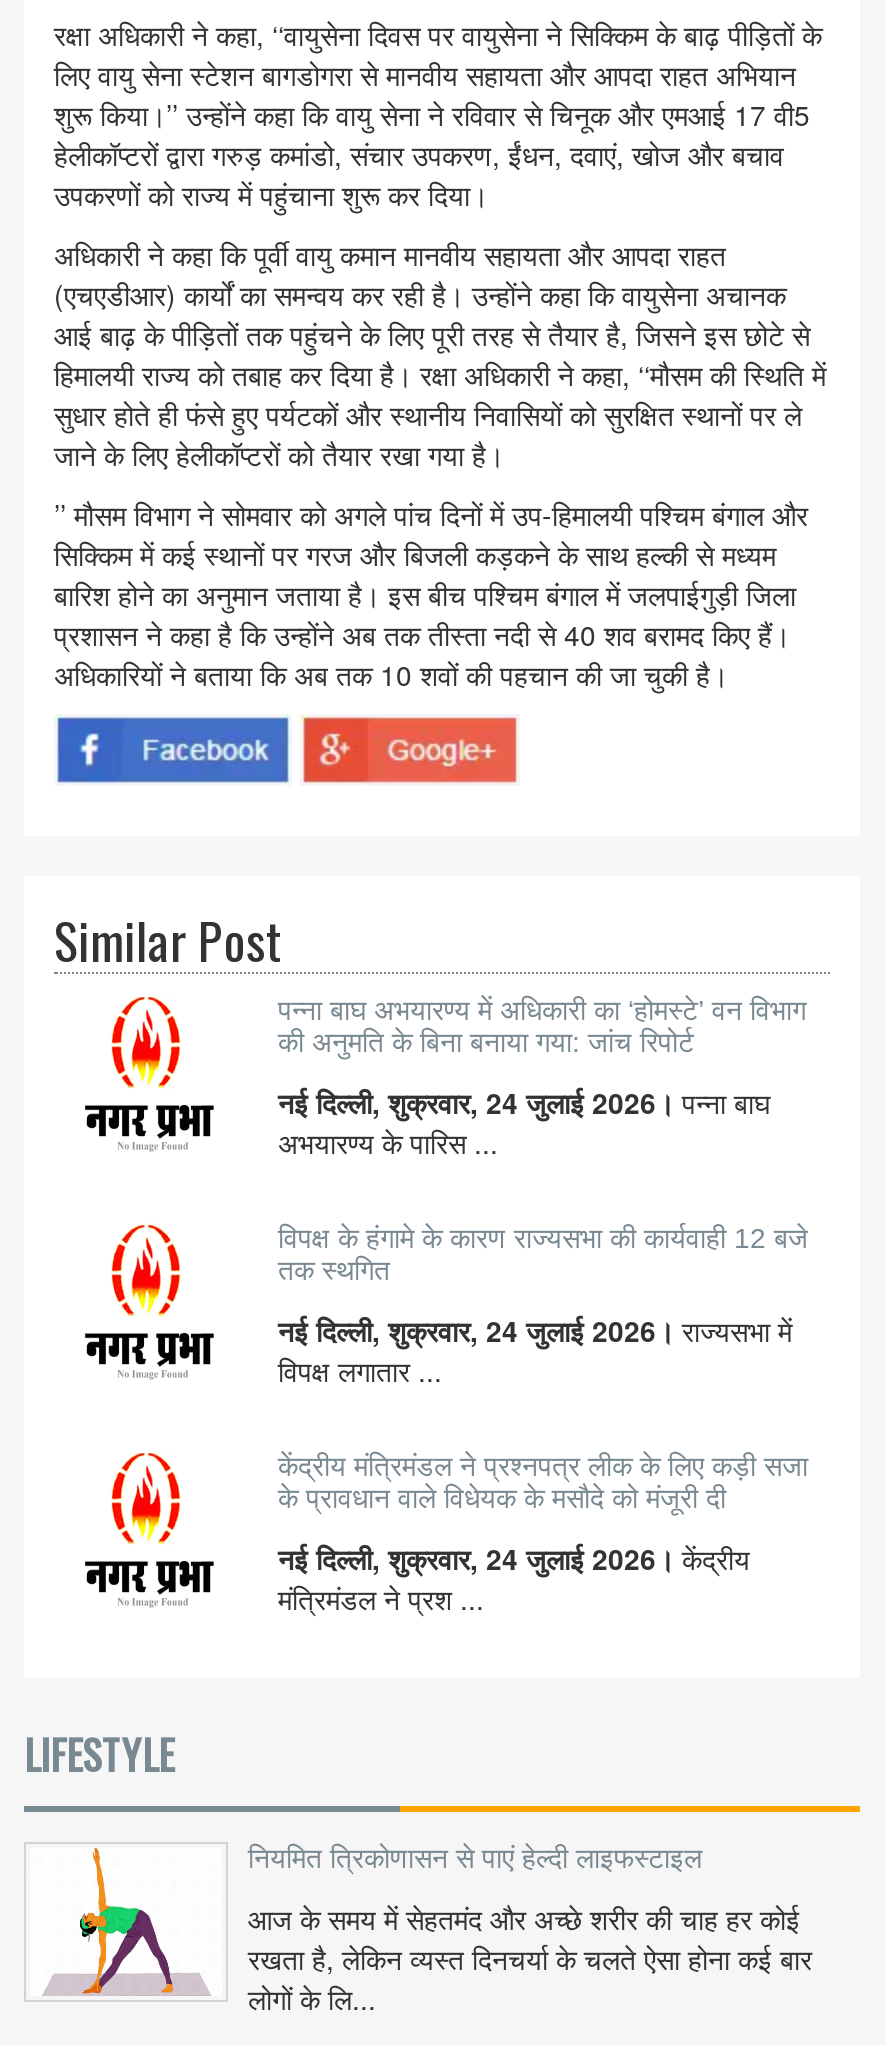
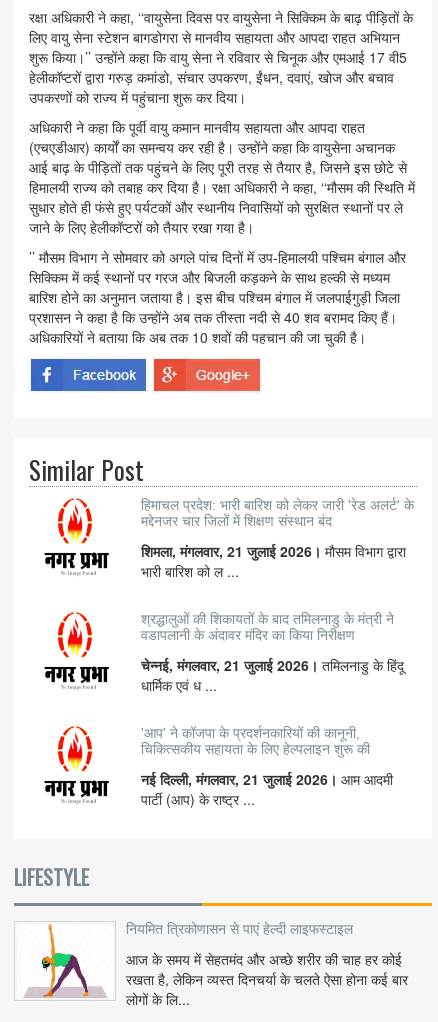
- पन्ना बाघ अभयारण्य में अधिकारी का ‘होमस्टे’ वन विभाग
- की अनुमति के बिना बनाया गया: जांच रिपोर्ट
+ हिमाचल प्रदेश: भारी बारिश को लेकर जारी 'रेड अलर्ट' के
+ मद्देनजर चार जिलों में शिक्षण संस्थान बंद

- नई दिल्ली, शुक्रवार, 24 जुलाई 2026। पन्ना बाघ
- अभयारण्य के पारिस ...
+ शिमला, मंगलवार, 21 जुलाई 2026। मौसम विभाग द्वारा
+ भारी बारिश को ल ...

- विपक्ष के हंगामे के कारण राज्यसभा की कार्यवाही 12 बजे
- तक स्थगित
+ श्रद्धालुओं की शिकायतों के बाद तमिलनाडु के मंत्री ने
+ वडापलानी के अंदावर मंदिर का किया निरीक्षण

- नई दिल्ली, शुक्रवार, 24 जुलाई 2026। राज्यसभा में
- विपक्ष लगातार ...
+ चेन्नई, मंगलवार, 21 जुलाई 2026। तमिलनाडु के हिंदू
+ धार्मिक एवं ध ...

- केंद्रीय मंत्रिमंडल ने प्रश्नपत्र लीक के लिए कड़ी सजा
- के प्रावधान वाले विधेयक के मसौदे को मंजूरी दी
+ 'आप' ने कॉजपा के प्रदर्शनकारियों की कानूनी,
+ चिकित्सकीय सहायता के लिए हेल्पलाइन शुरू की

- नई दिल्ली, शुक्रवार, 24 जुलाई 2026। केंद्रीय
- मंत्रिमंडल ने प्रश ...
+ नई दिल्ली, मंगलवार, 21 जुलाई 2026। आम आदमी
+ पार्टी (आप) के राष्ट्र ...
